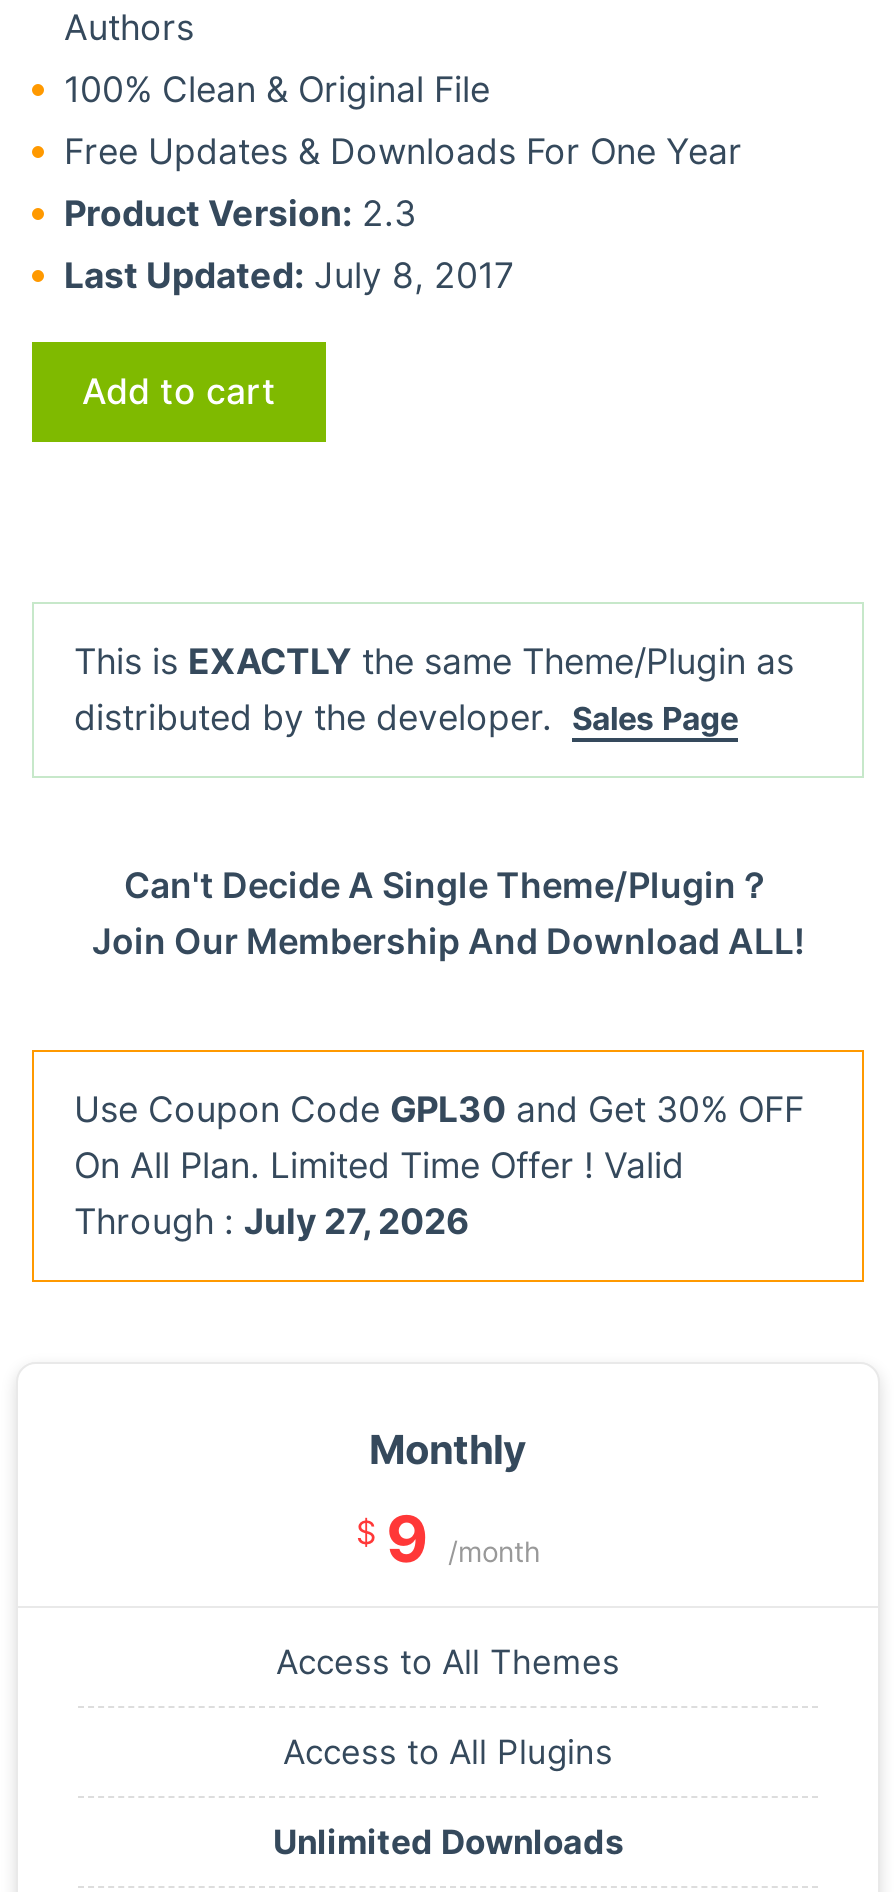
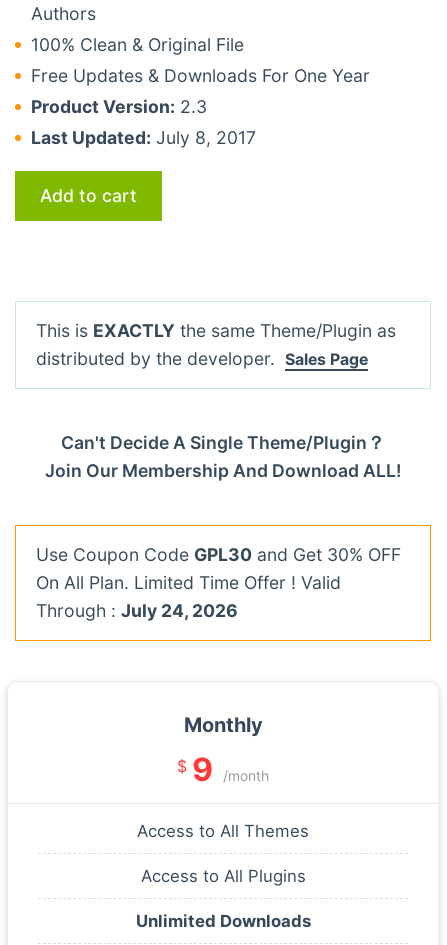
- Through : July 27, 2026
+ Through : July 24, 2026
